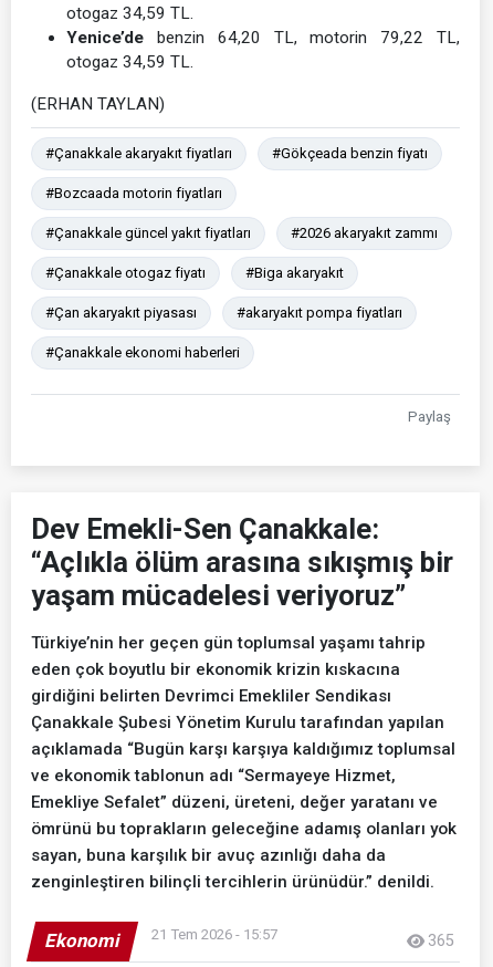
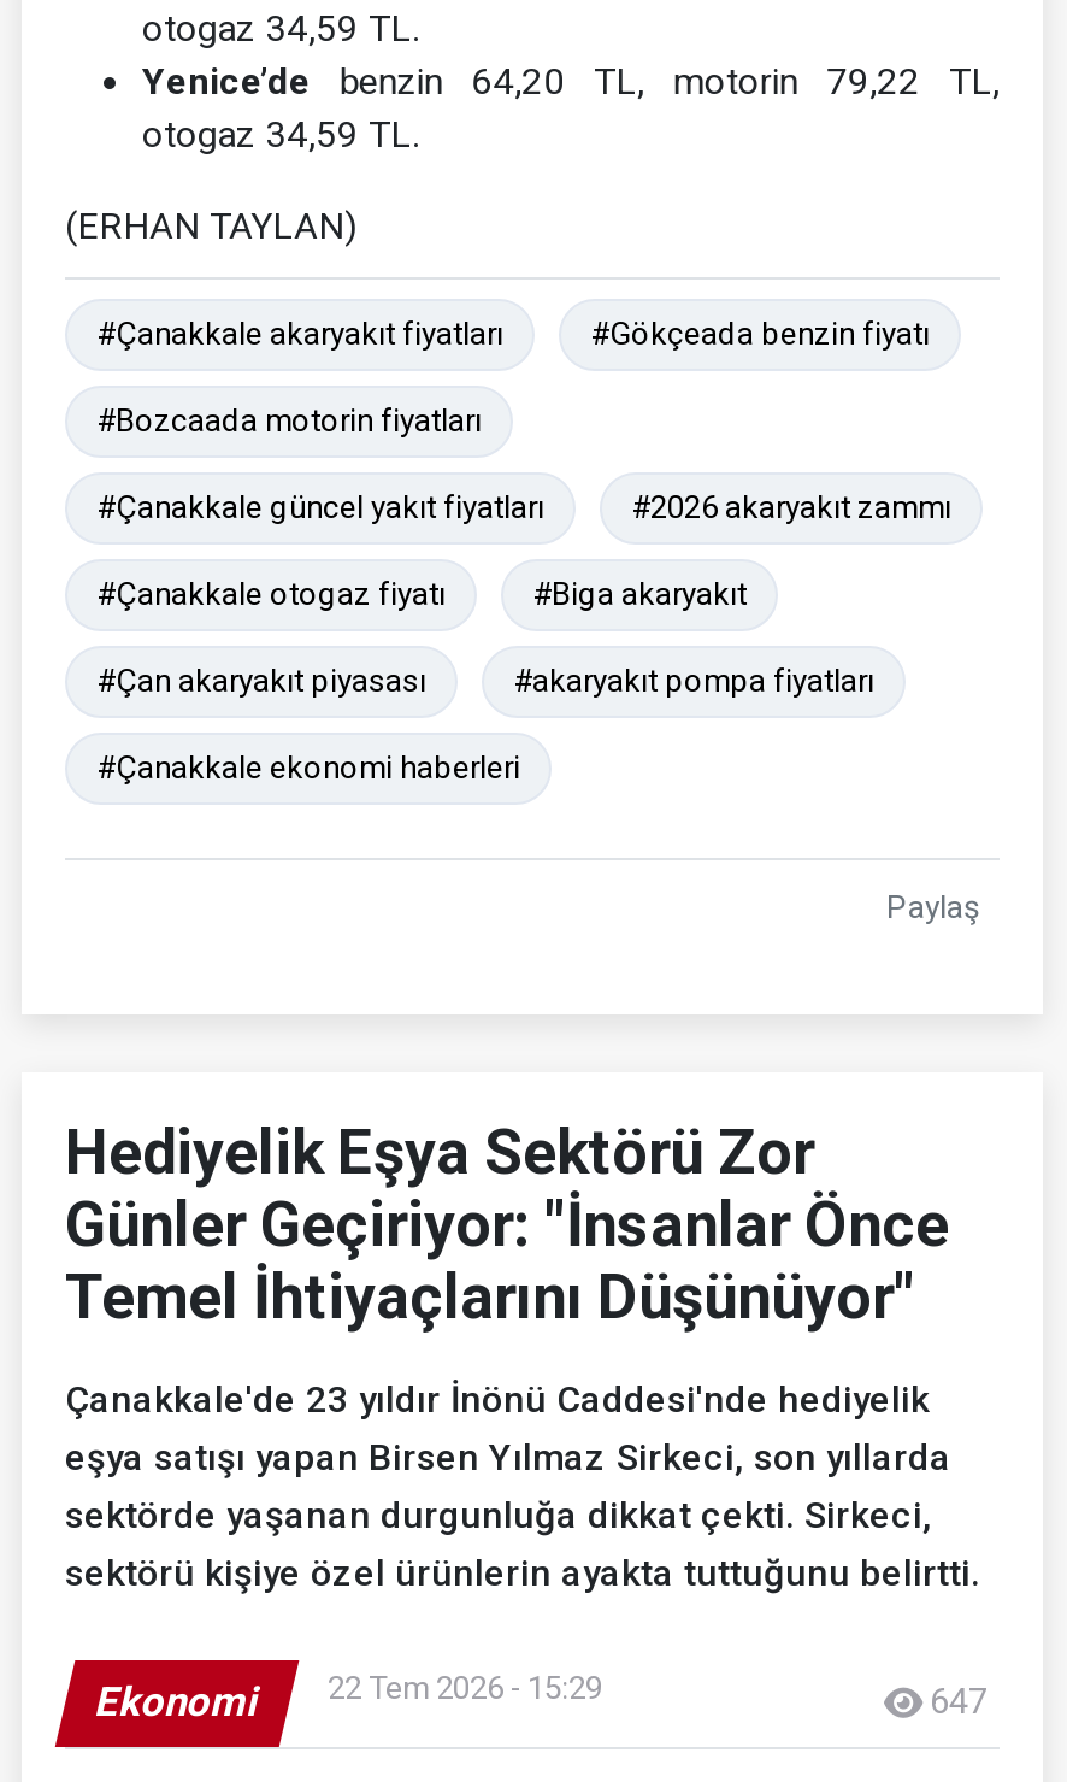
- Dev Emekli-Sen Çanakkale:
- “Açlıkla ölüm arasına sıkışmış bir
- yaşam mücadelesi veriyoruz”
+ Hediyelik Eşya Sektörü Zor
+ Günler Geçiriyor: "İnsanlar Önce
+ Temel İhtiyaçlarını Düşünüyor"

- Türkiye’nin her geçen gün toplumsal yaşamı tahrip
- eden çok boyutlu bir ekonomik krizin kıskacına
- girdiğini belirten Devrimci Emekliler Sendikası
- Çanakkale Şubesi Yönetim Kurulu tarafından yapılan
- açıklamada “Bugün karşı karşıya kaldığımız toplumsal
- ve ekonomik tablonun adı “Sermayeye Hizmet,
- Emekliye Sefalet” düzeni, üreteni, değer yaratanı ve
- ömrünü bu toprakların geleceğine adamış olanları yok
- sayan, buna karşılık bir avuç azınlığı daha da
- zenginleştiren bilinçli tercihlerin ürünüdür.” denildi.
+ Çanakkale'de 23 yıldır İnönü Caddesi'nde hediyelik
+ eşya satışı yapan Birsen Yılmaz Sirkeci, son yıllarda
+ sektörde yaşanan durgunluğa dikkat çekti. Sirkeci,
+ sektörü kişiye özel ürünlerin ayakta tuttuğunu belirtti.

- 21 Tem 2026 - 15:57
- 365
+ 22 Tem 2026 - 15:29
+ 647
